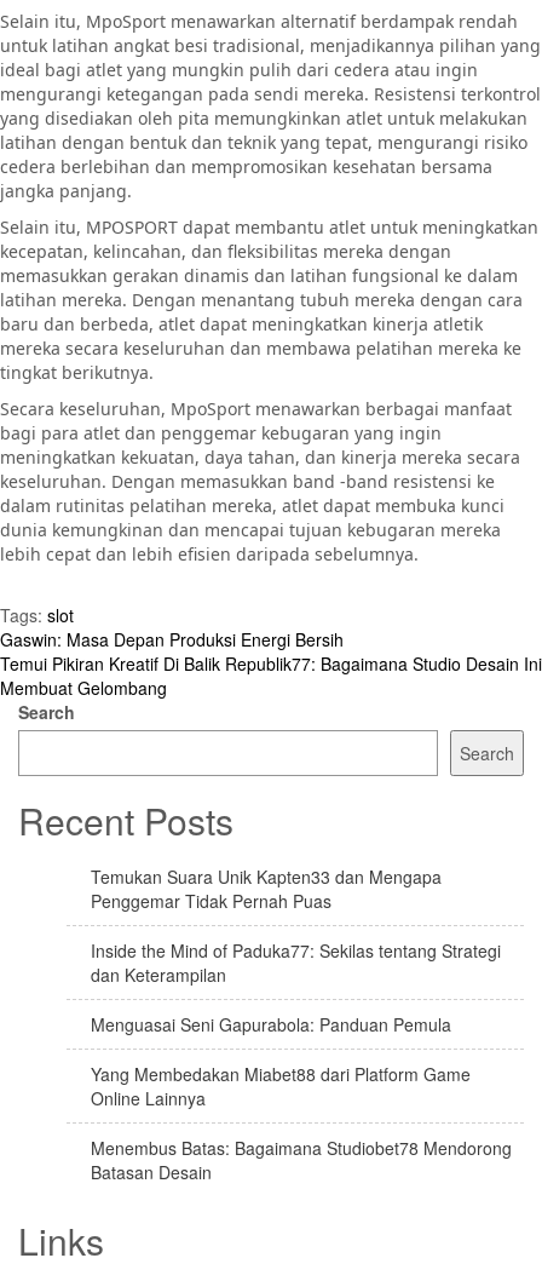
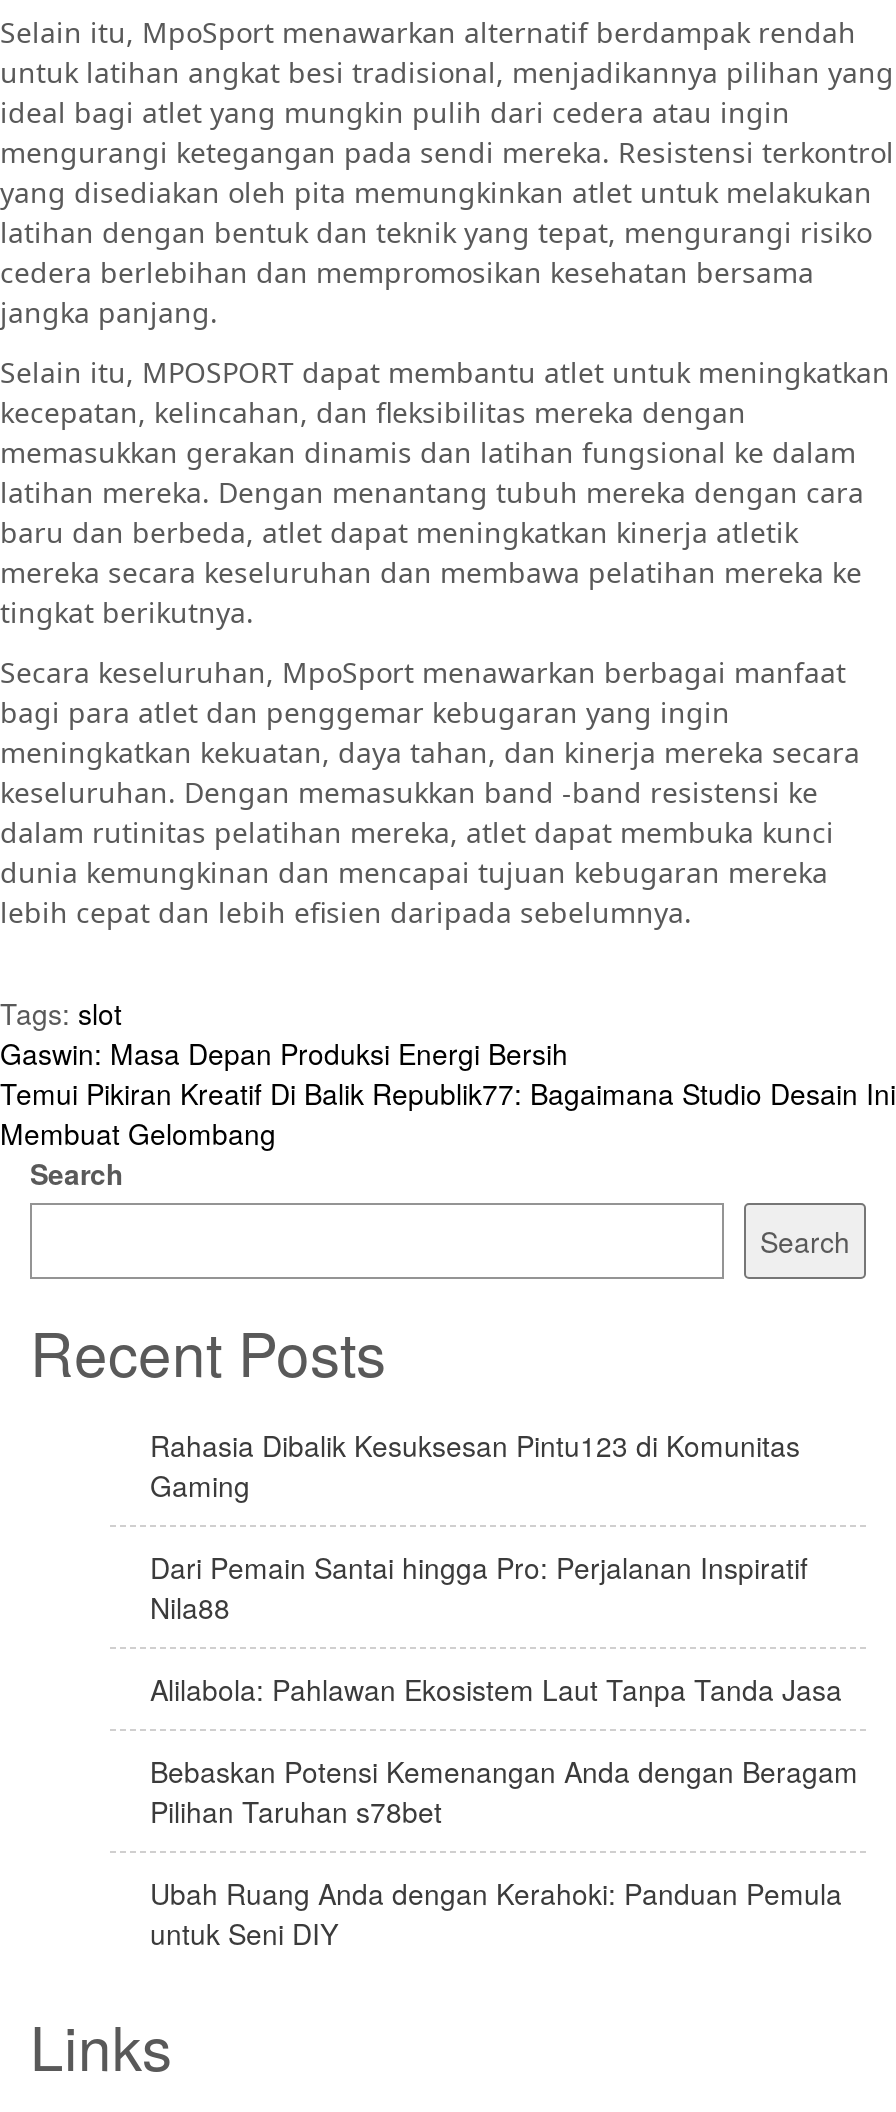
- Temukan Suara Unik Kapten33 dan Mengapa
- Penggemar Tidak Pernah Puas
+ Rahasia Dibalik Kesuksesan Pintu123 di Komunitas
+ Gaming

- Inside the Mind of Paduka77: Sekilas tentang Strategi
- dan Keterampilan
+ Dari Pemain Santai hingga Pro: Perjalanan Inspiratif
+ Nila88

- Menguasai Seni Gapurabola: Panduan Pemula
+ Alilabola: Pahlawan Ekosistem Laut Tanpa Tanda Jasa

- Yang Membedakan Miabet88 dari Platform Game
- Online Lainnya
+ Bebaskan Potensi Kemenangan Anda dengan Beragam
+ Pilihan Taruhan s78bet

- Menembus Batas: Bagaimana Studiobet78 Mendorong
- Batasan Desain
+ Ubah Ruang Anda dengan Kerahoki: Panduan Pemula
+ untuk Seni DIY
